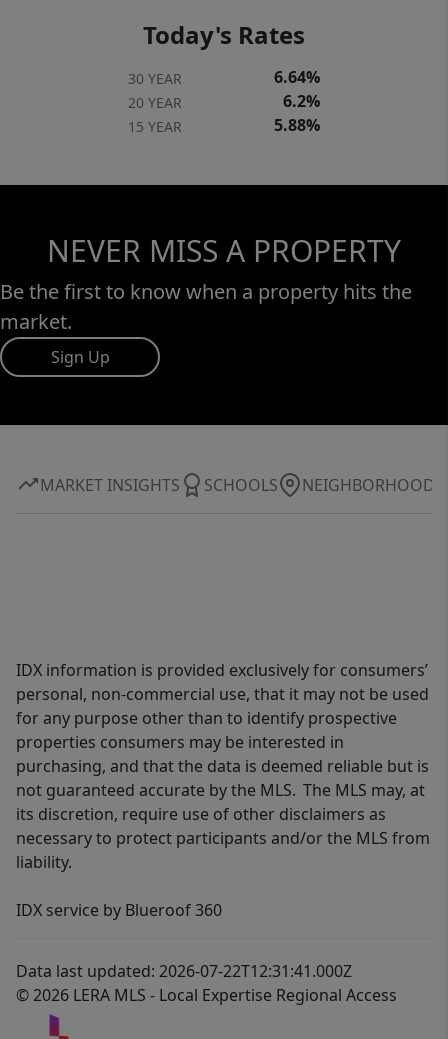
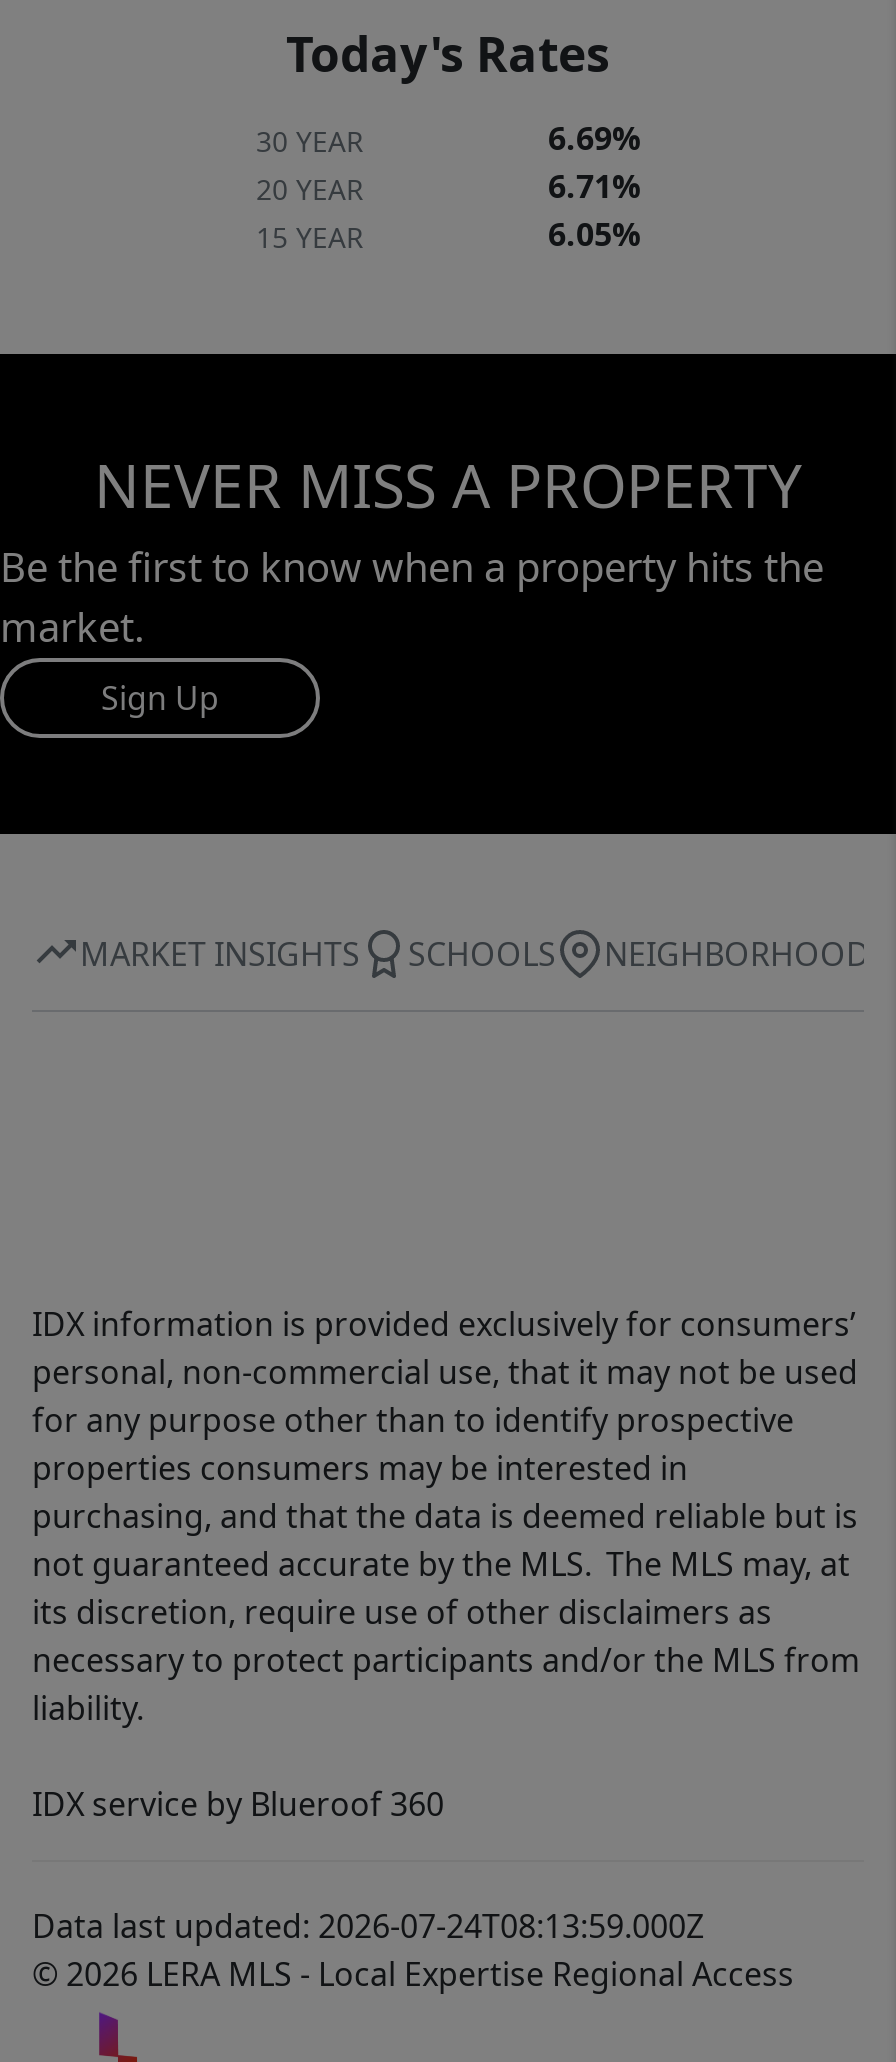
- 6.64%
+ 6.69%

- 6.2%
+ 6.71%

- 5.88%
+ 6.05%

- Data last updated: 2026-07-22T12:31:41.000Z
+ Data last updated: 2026-07-24T08:13:59.000Z
